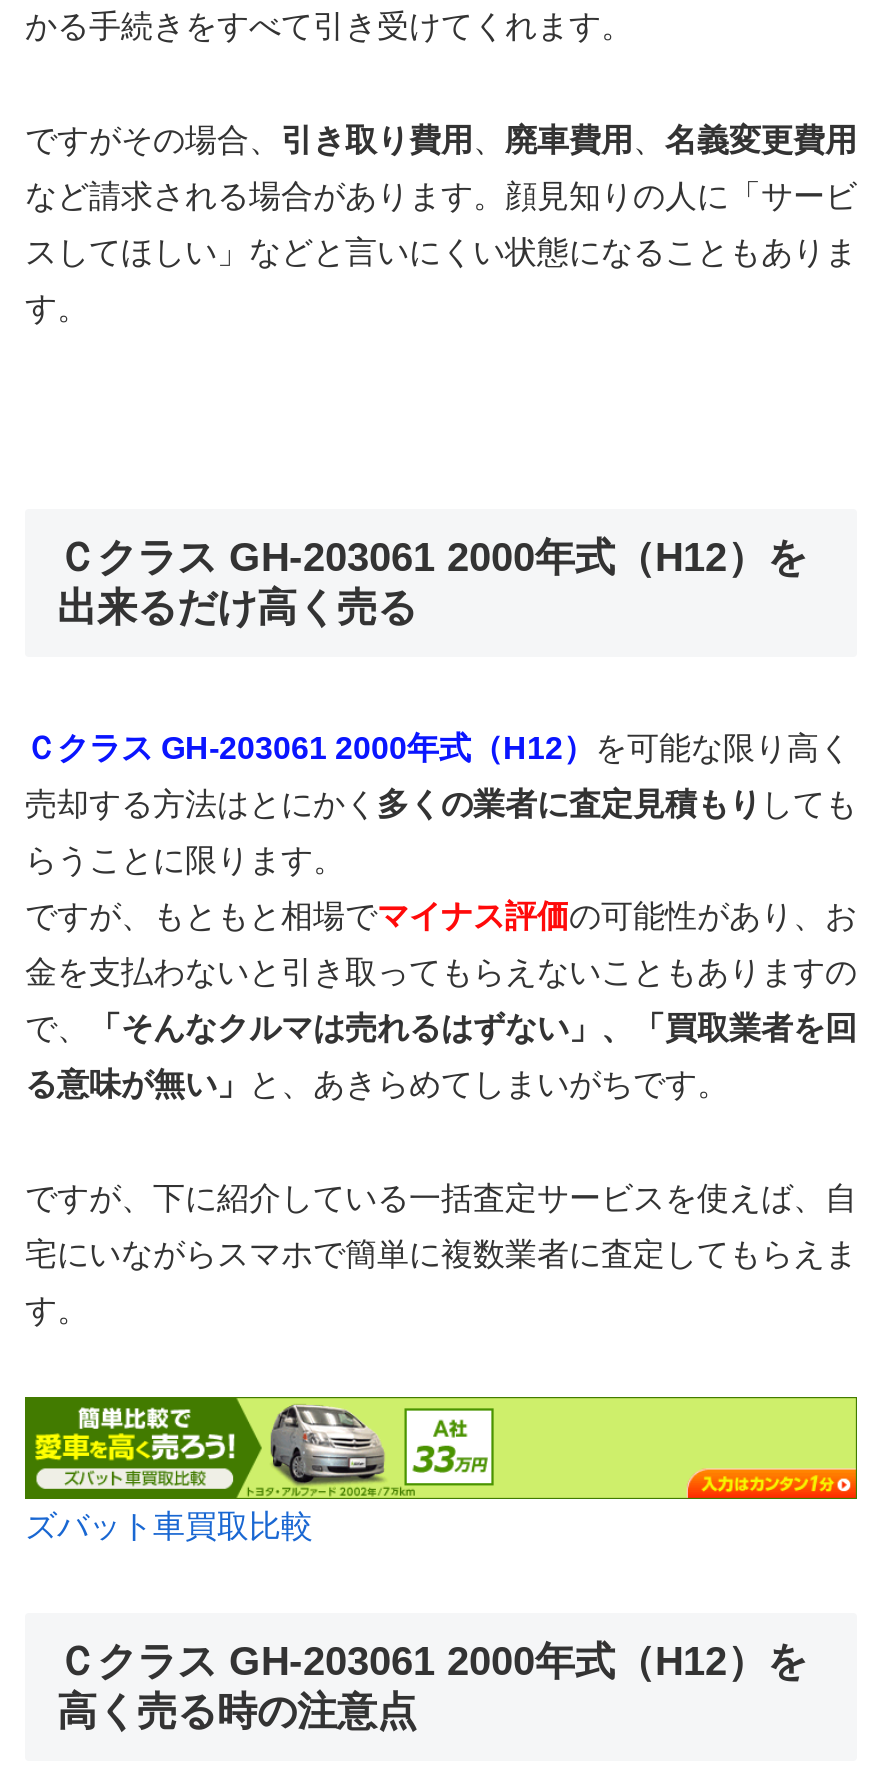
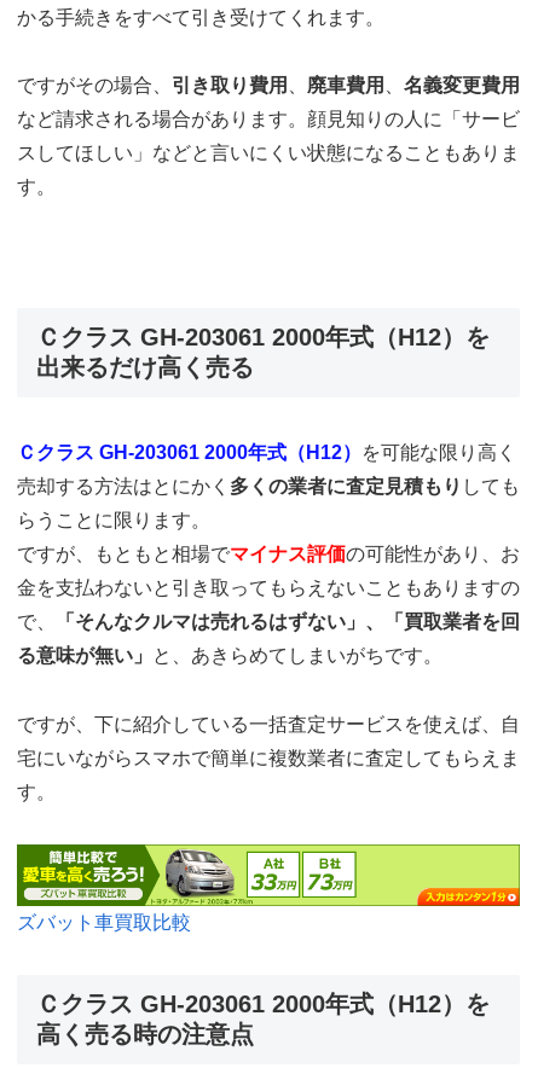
+ [image]
